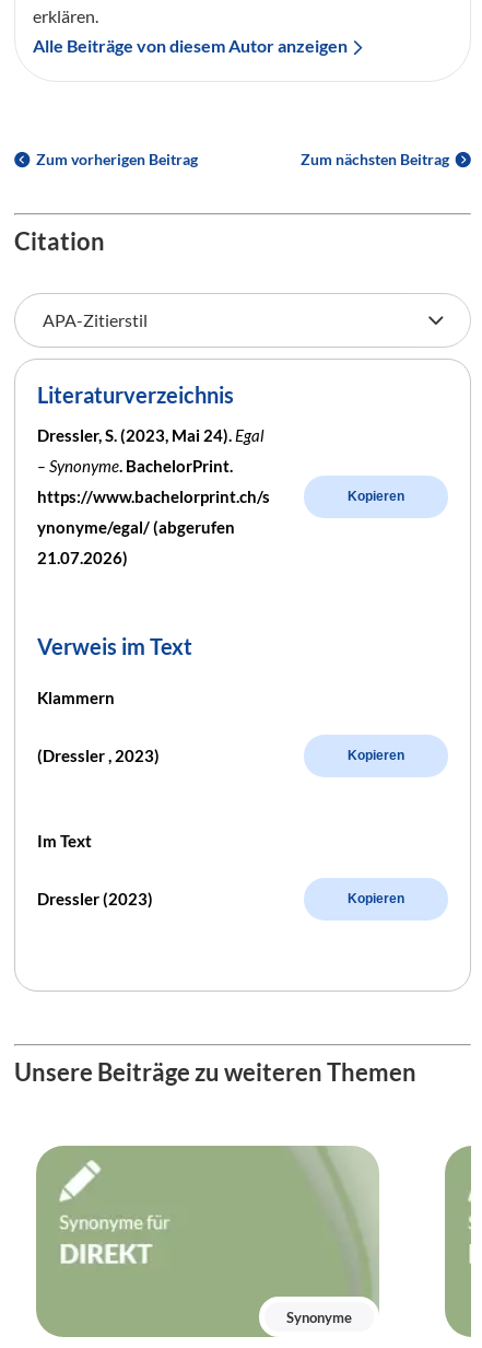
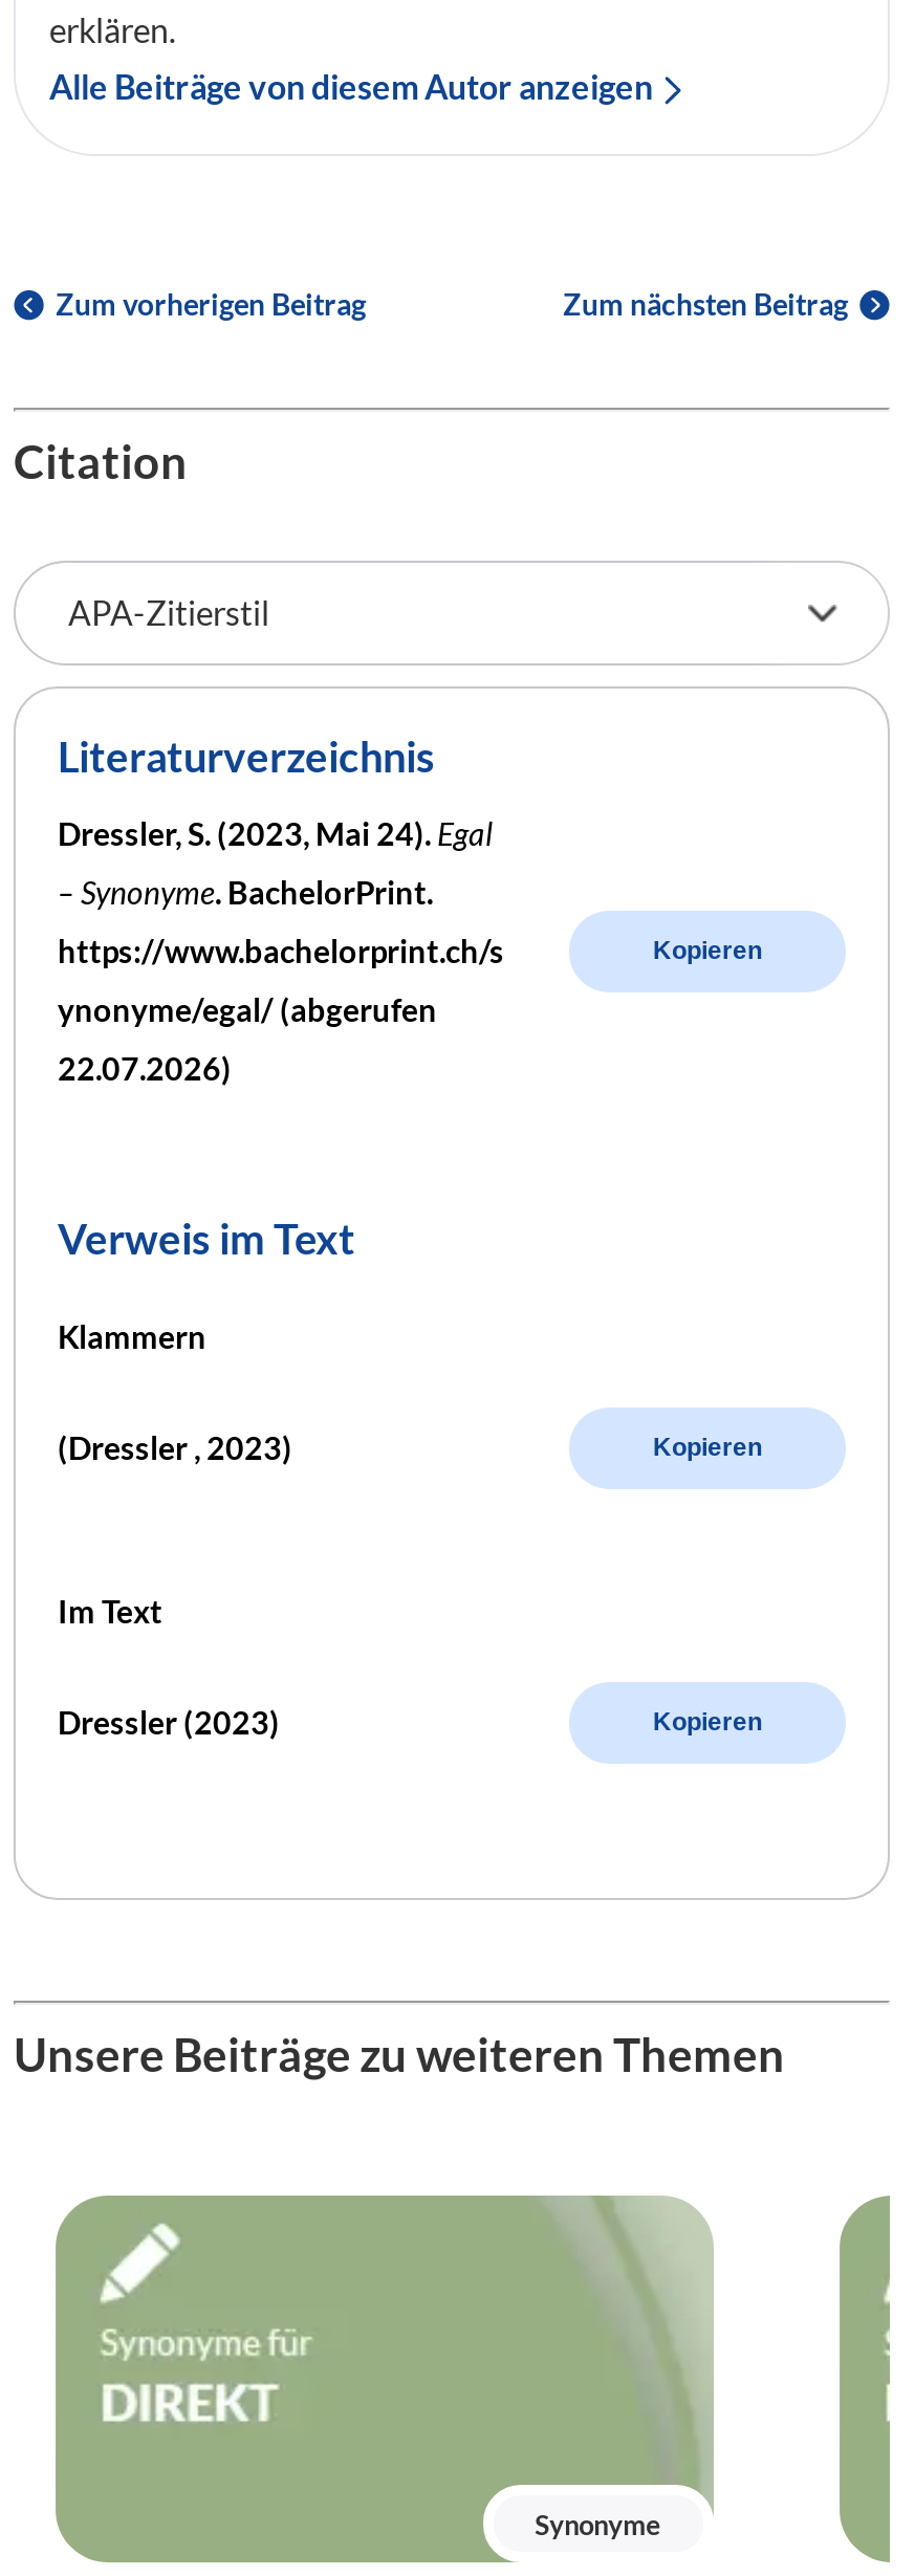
- 21.07.2026)
+ 22.07.2026)
